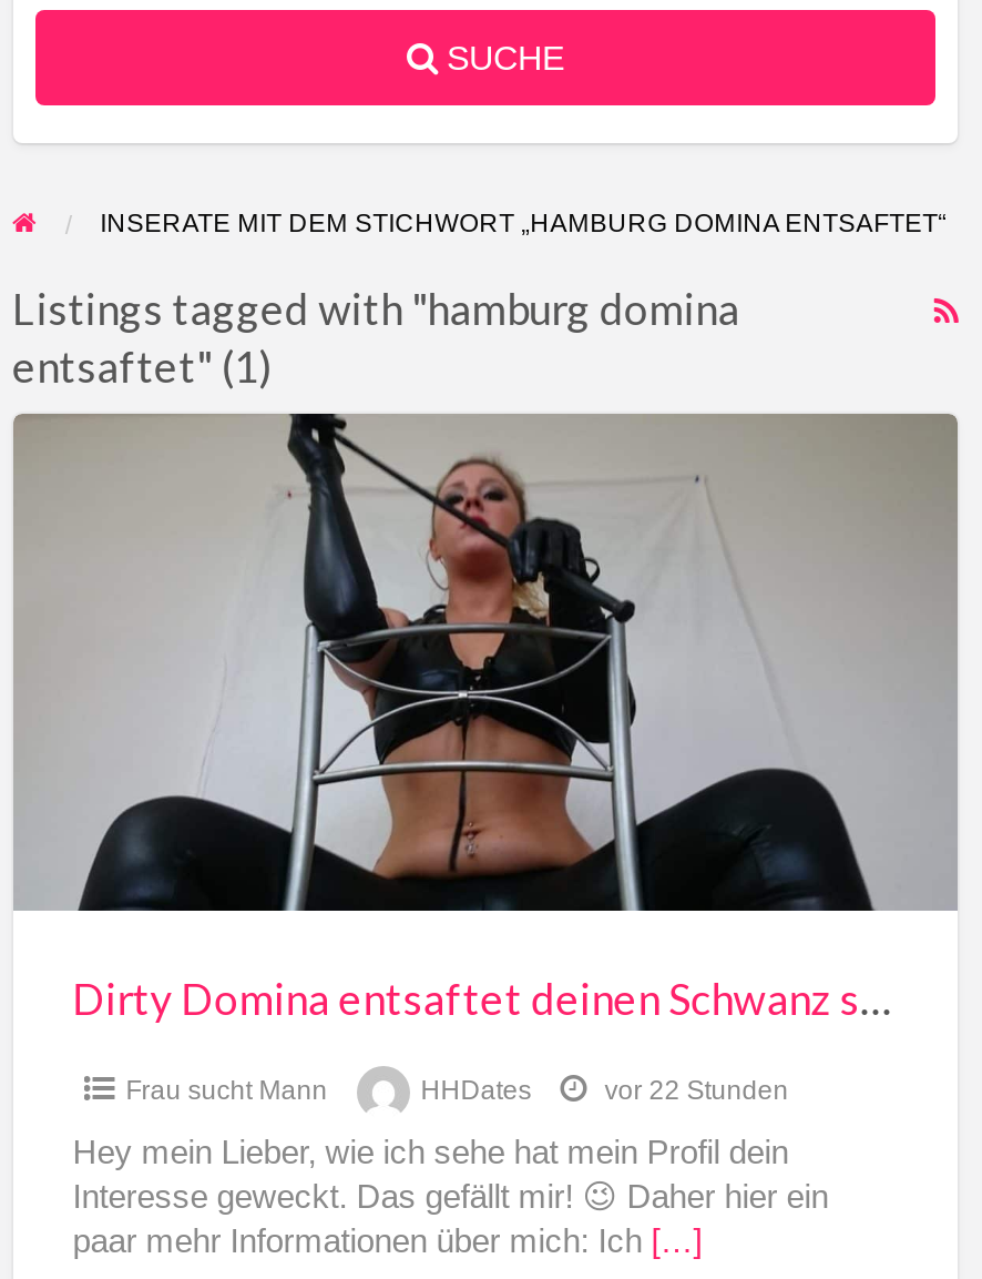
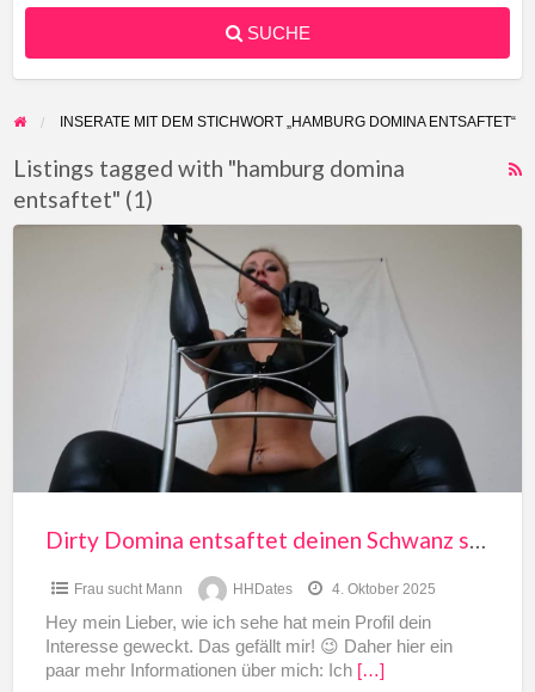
- vor 22 Stunden
+ 4. Oktober 2025
